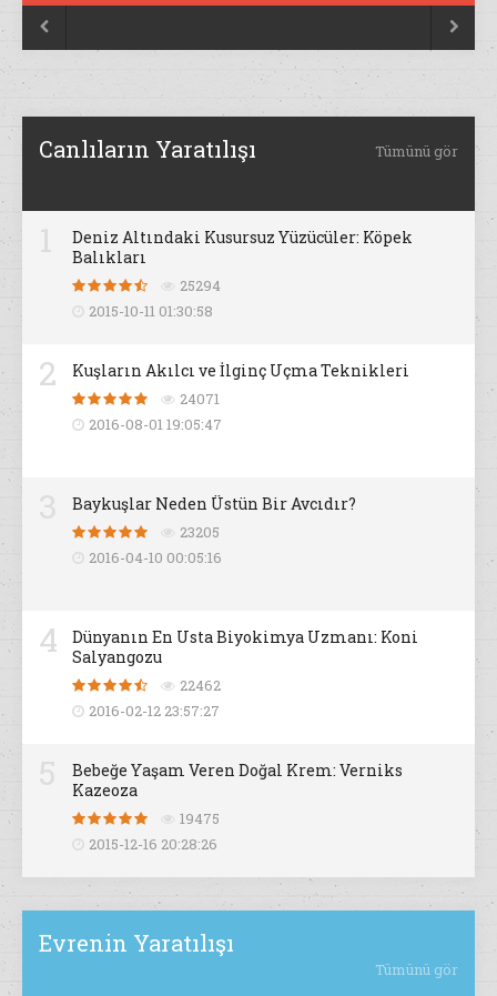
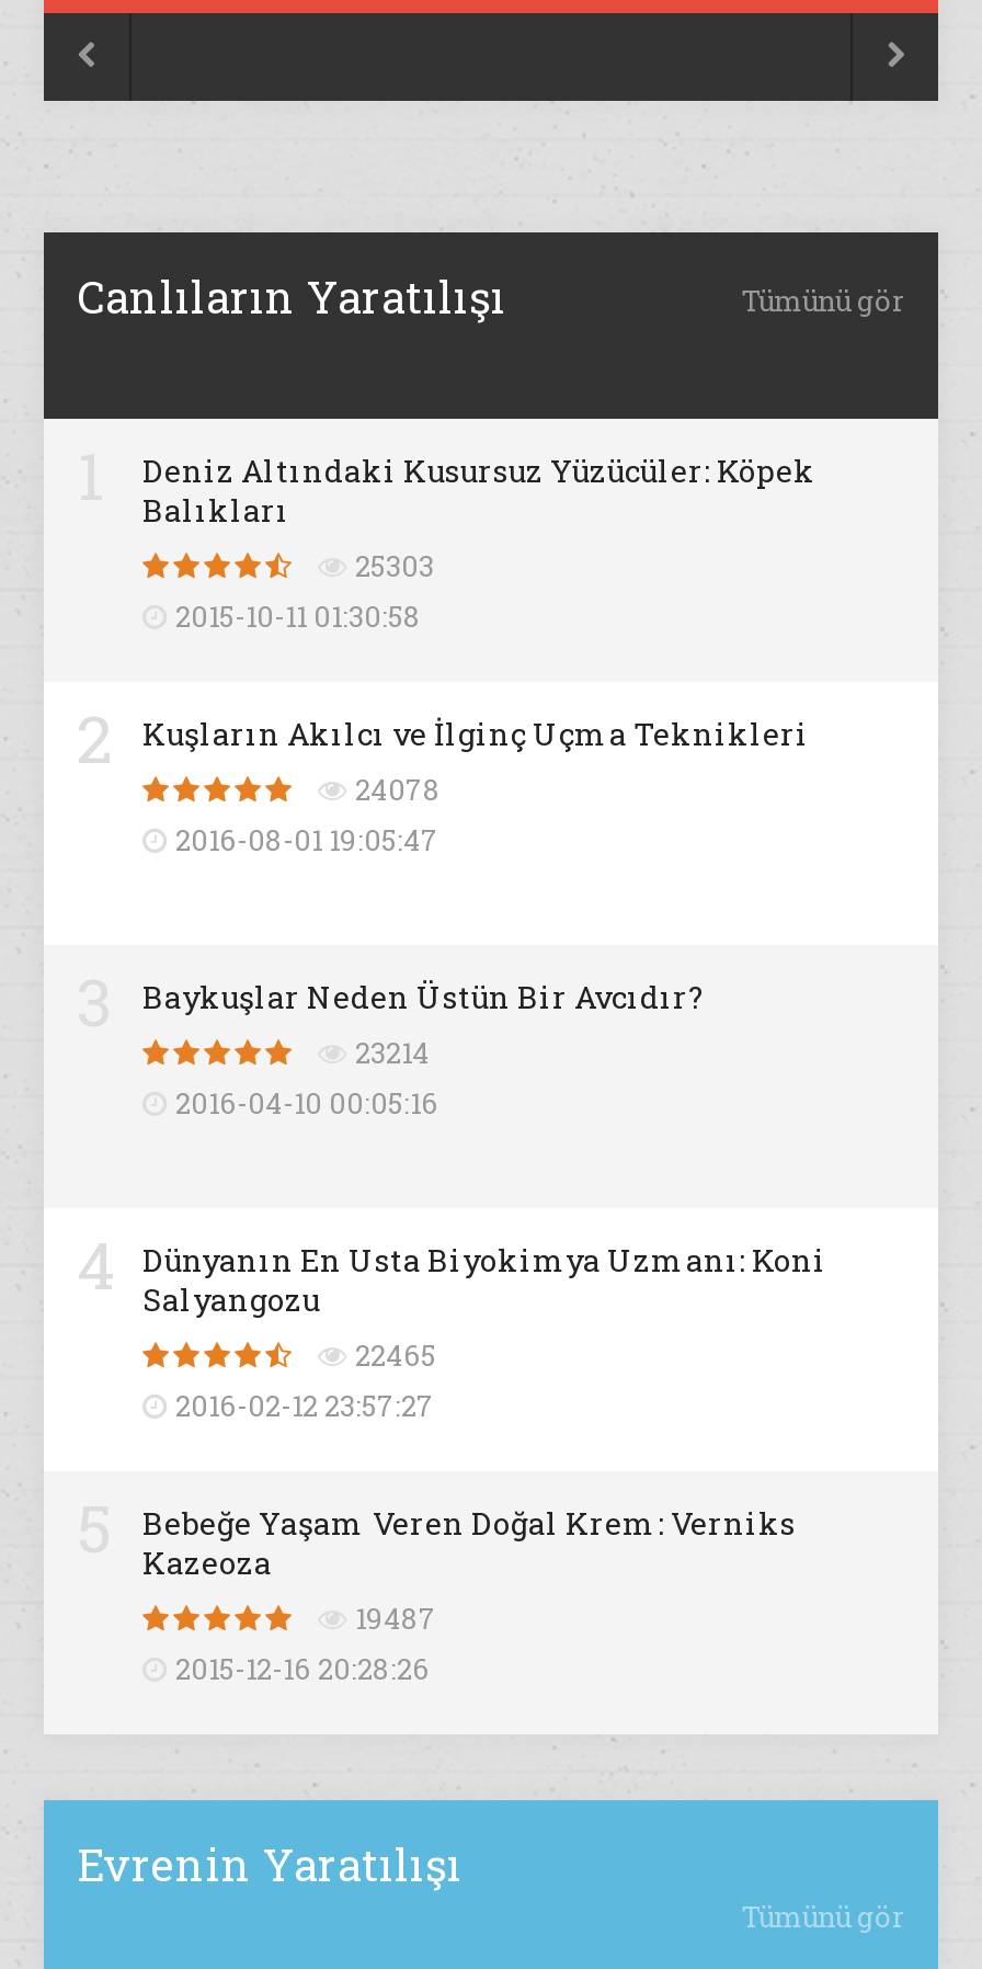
- 25294
+ 25303

- 24071
+ 24078

- 23205
+ 23214

- 22462
+ 22465

- 19475
+ 19487
